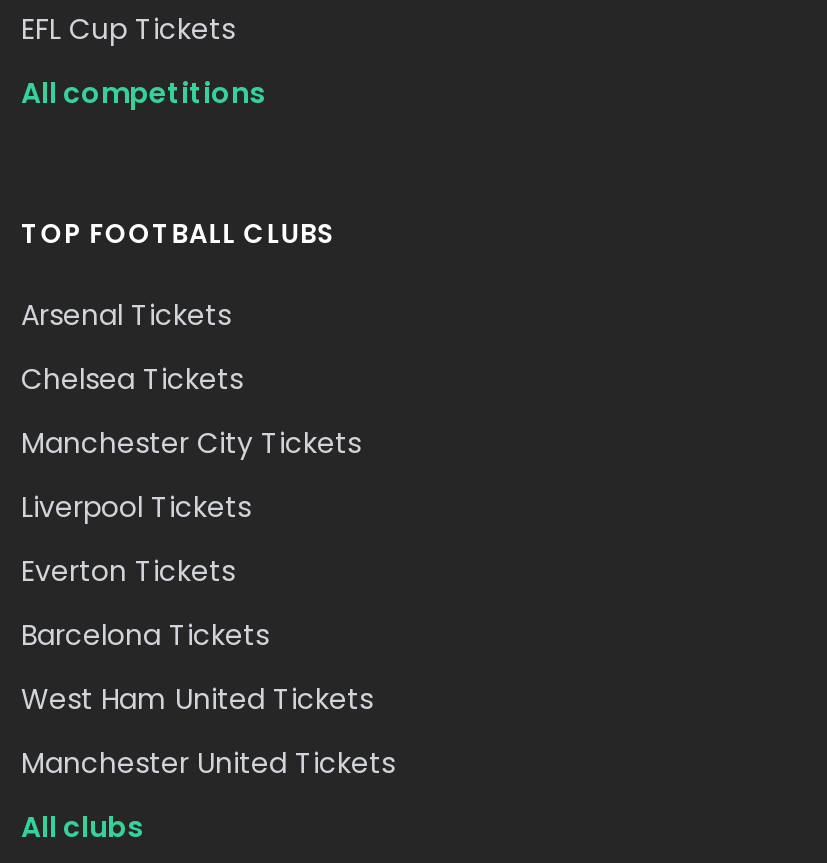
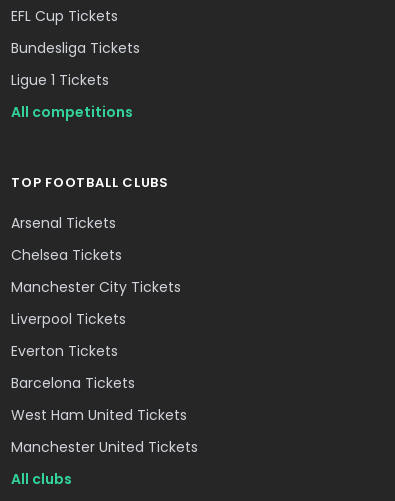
+ Bundesliga Tickets
+ Ligue 1 Tickets
